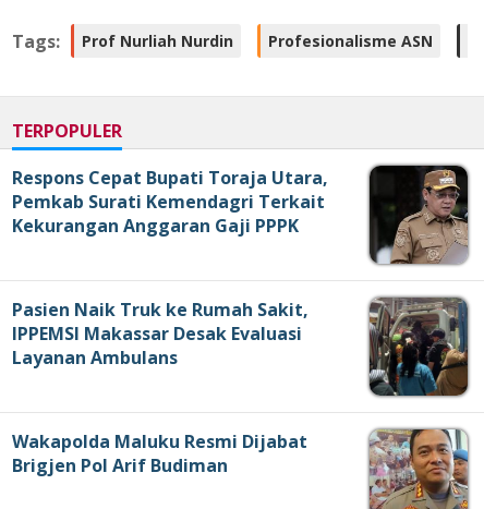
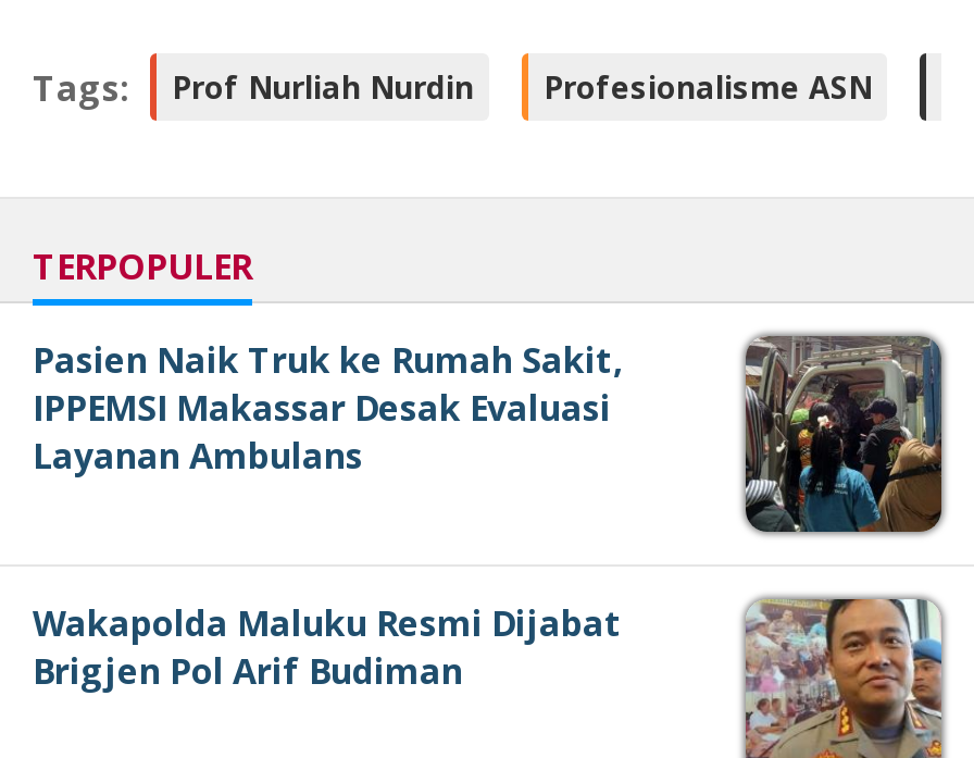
- [image]
- Respons Cepat Bupati Toraja Utara,
- Pemkab Surati Kemendagri Terkait
- Kekurangan Anggaran Gaji PPPK
